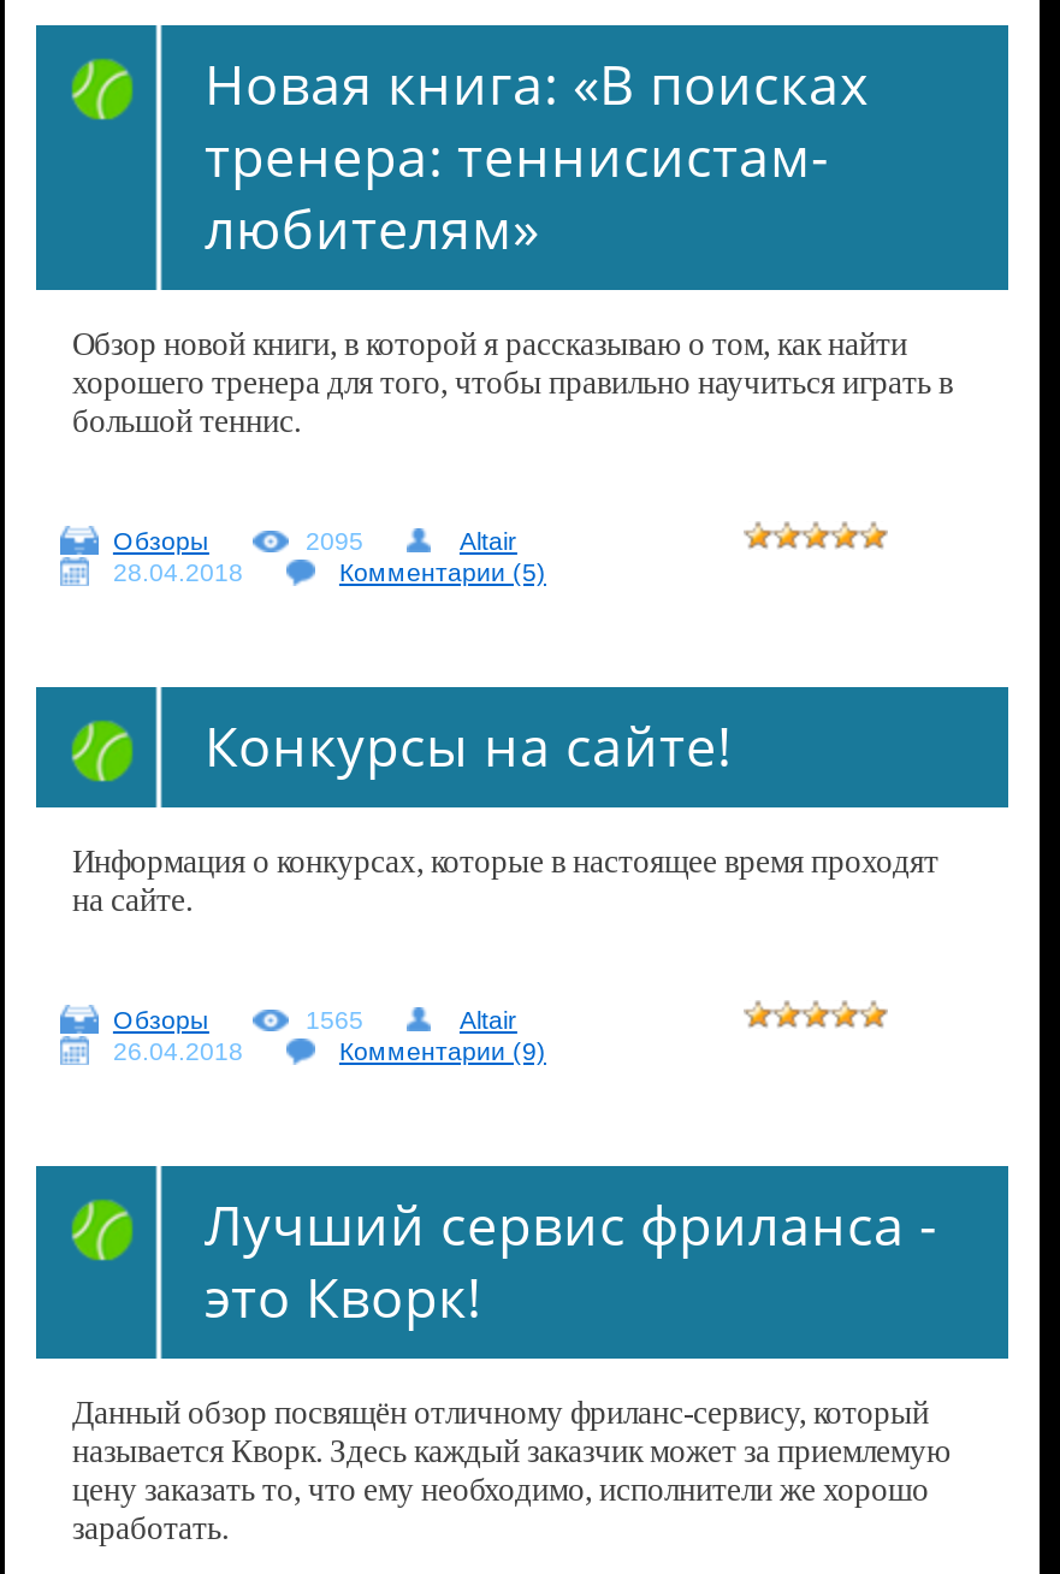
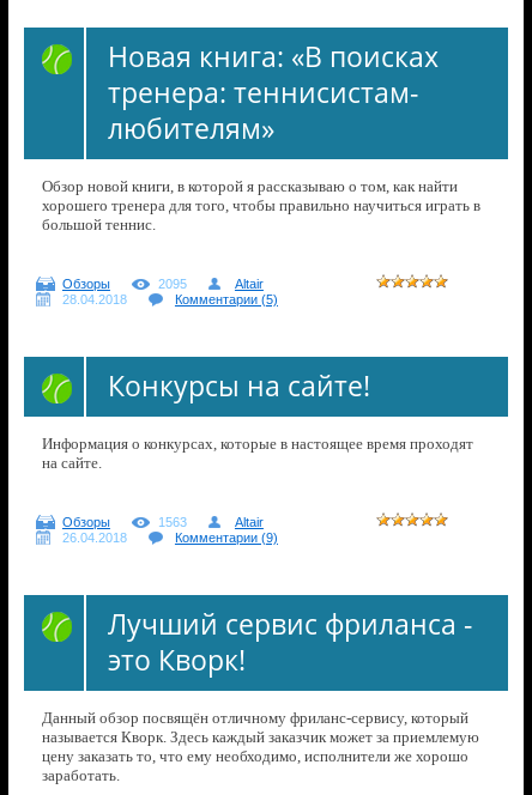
- 1565
+ 1563
